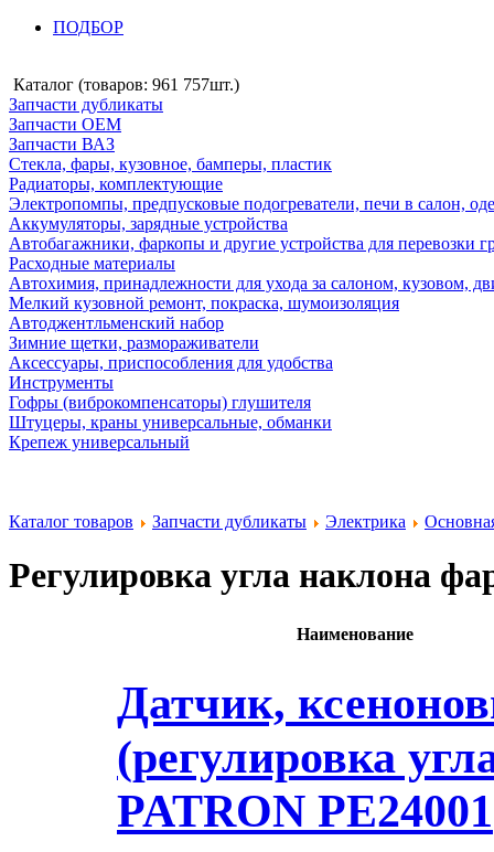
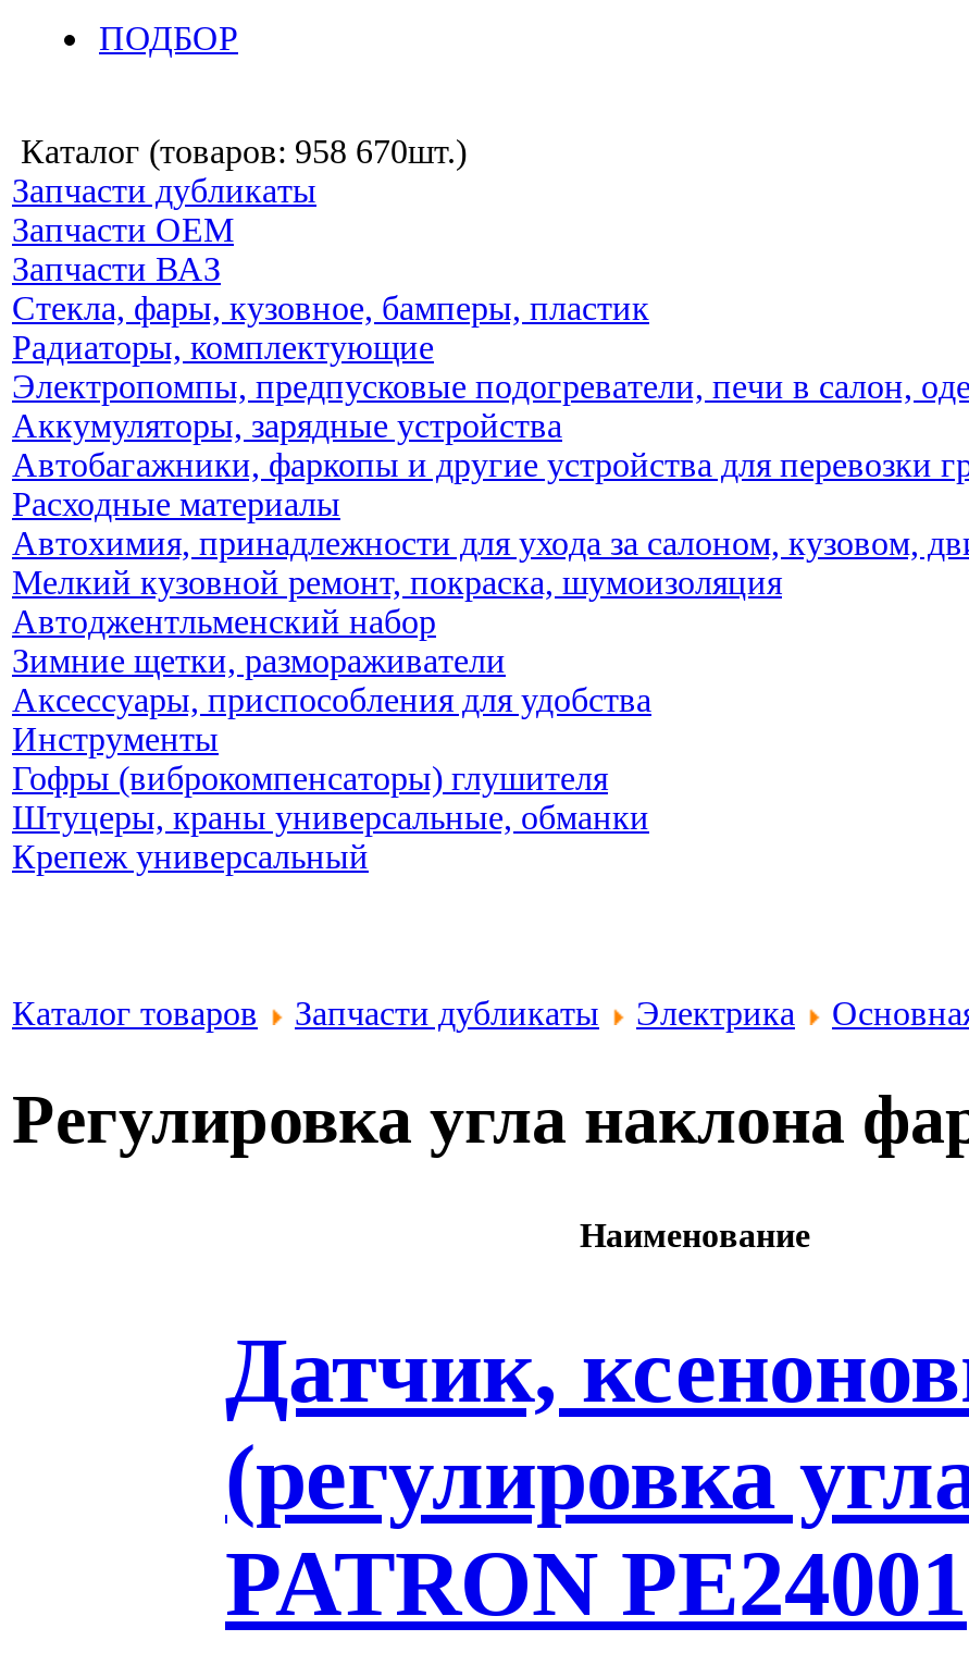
- Каталог (товаров: 961 757шт.)
+ Каталог (товаров: 958 670шт.)
